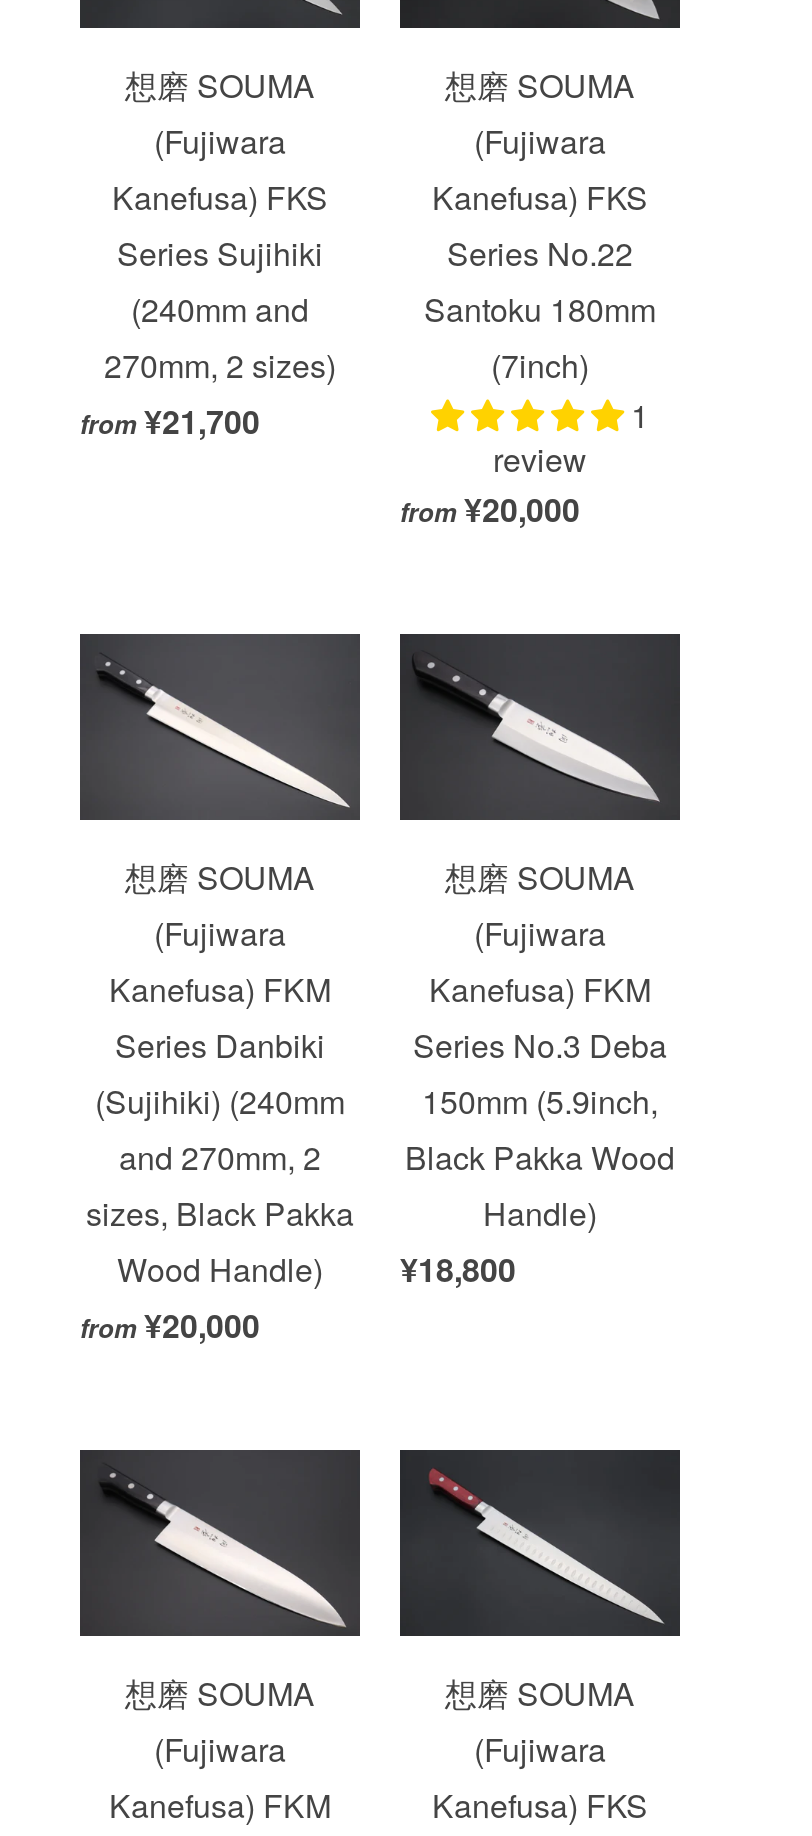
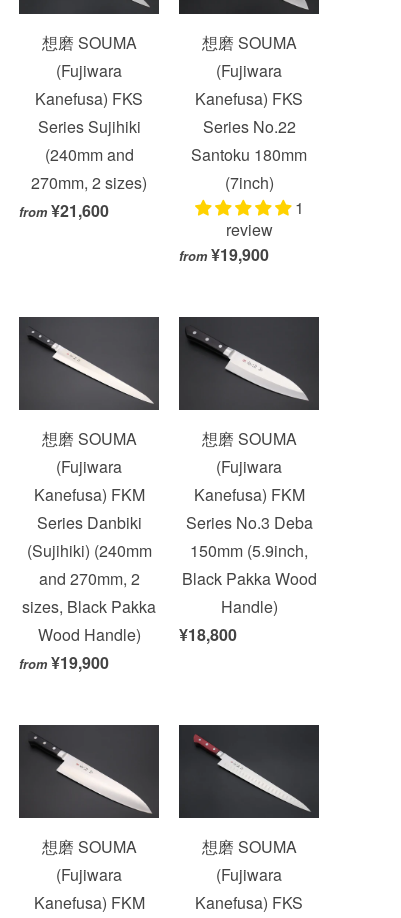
- from ¥21,700
+ from ¥21,600

- from ¥20,000
+ from ¥19,900

- from ¥20,000
+ from ¥19,900
